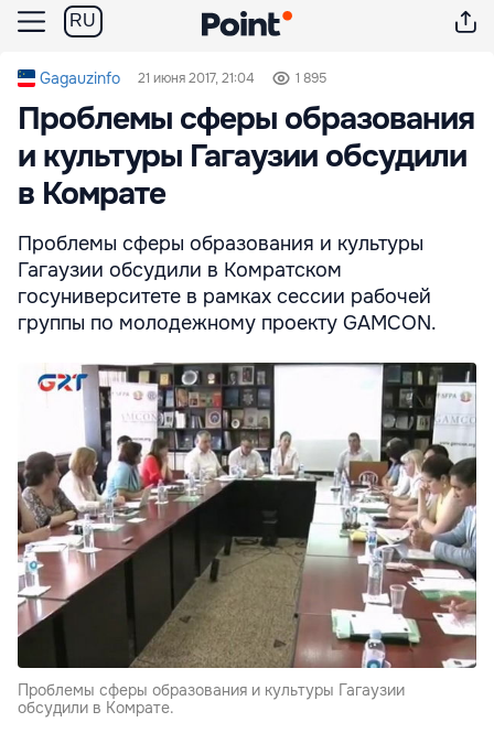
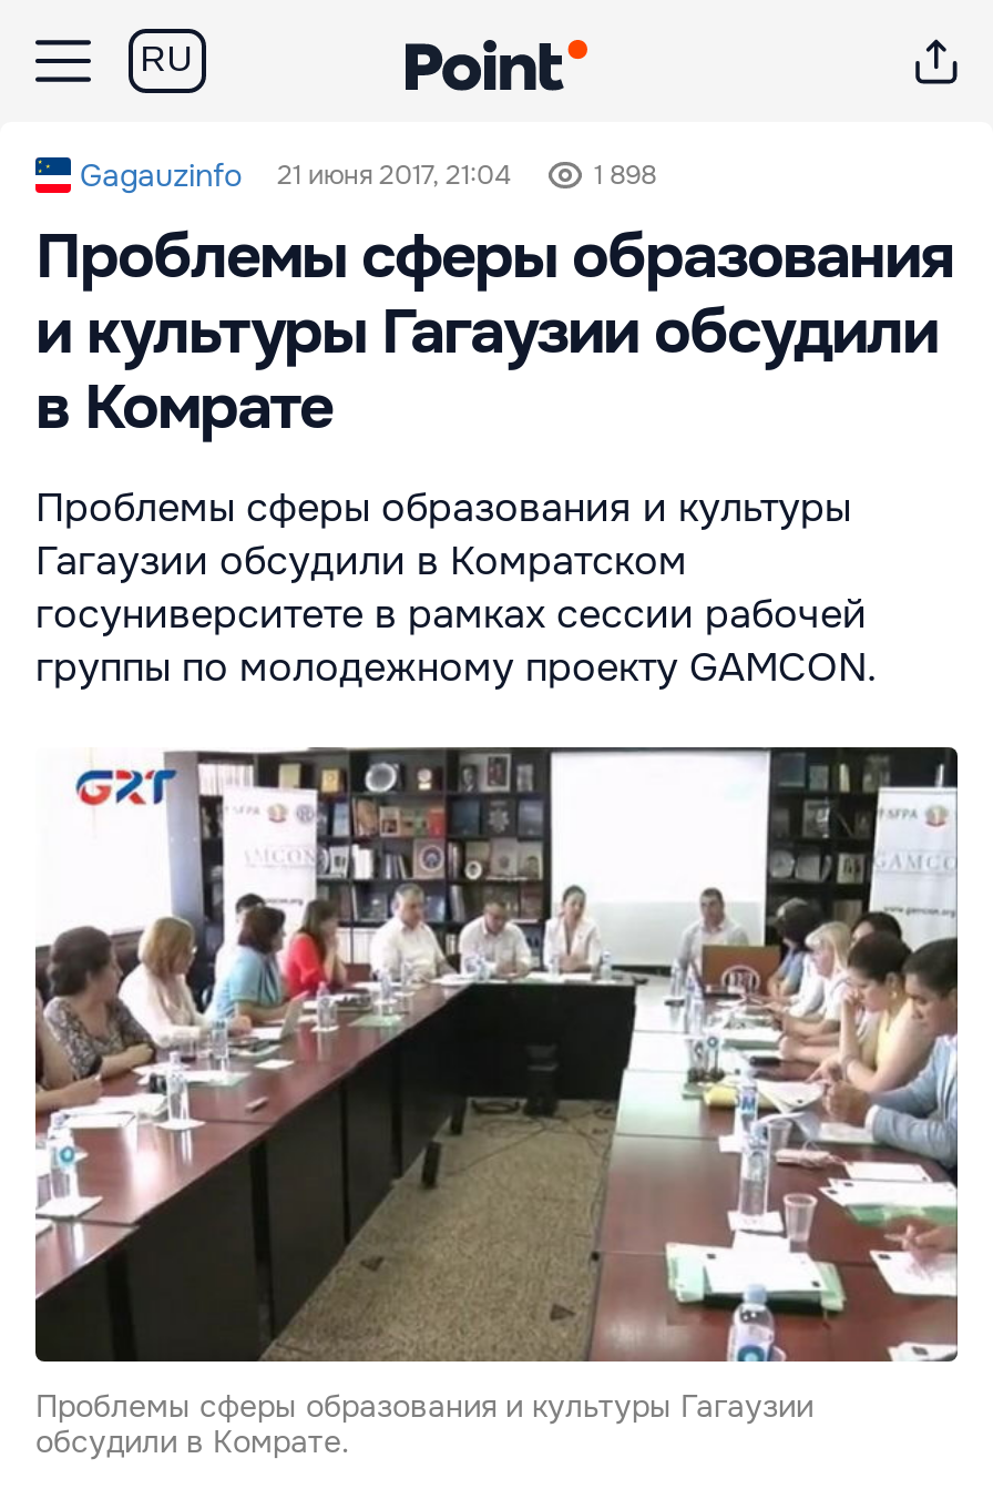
- 1 895
+ 1 898
